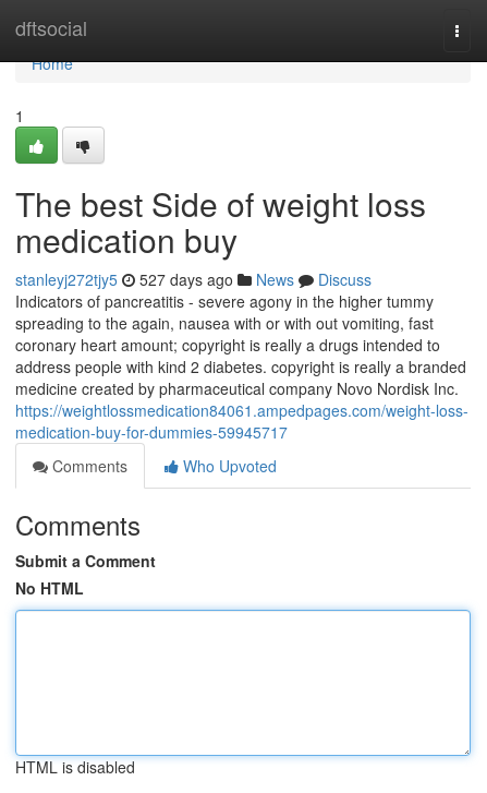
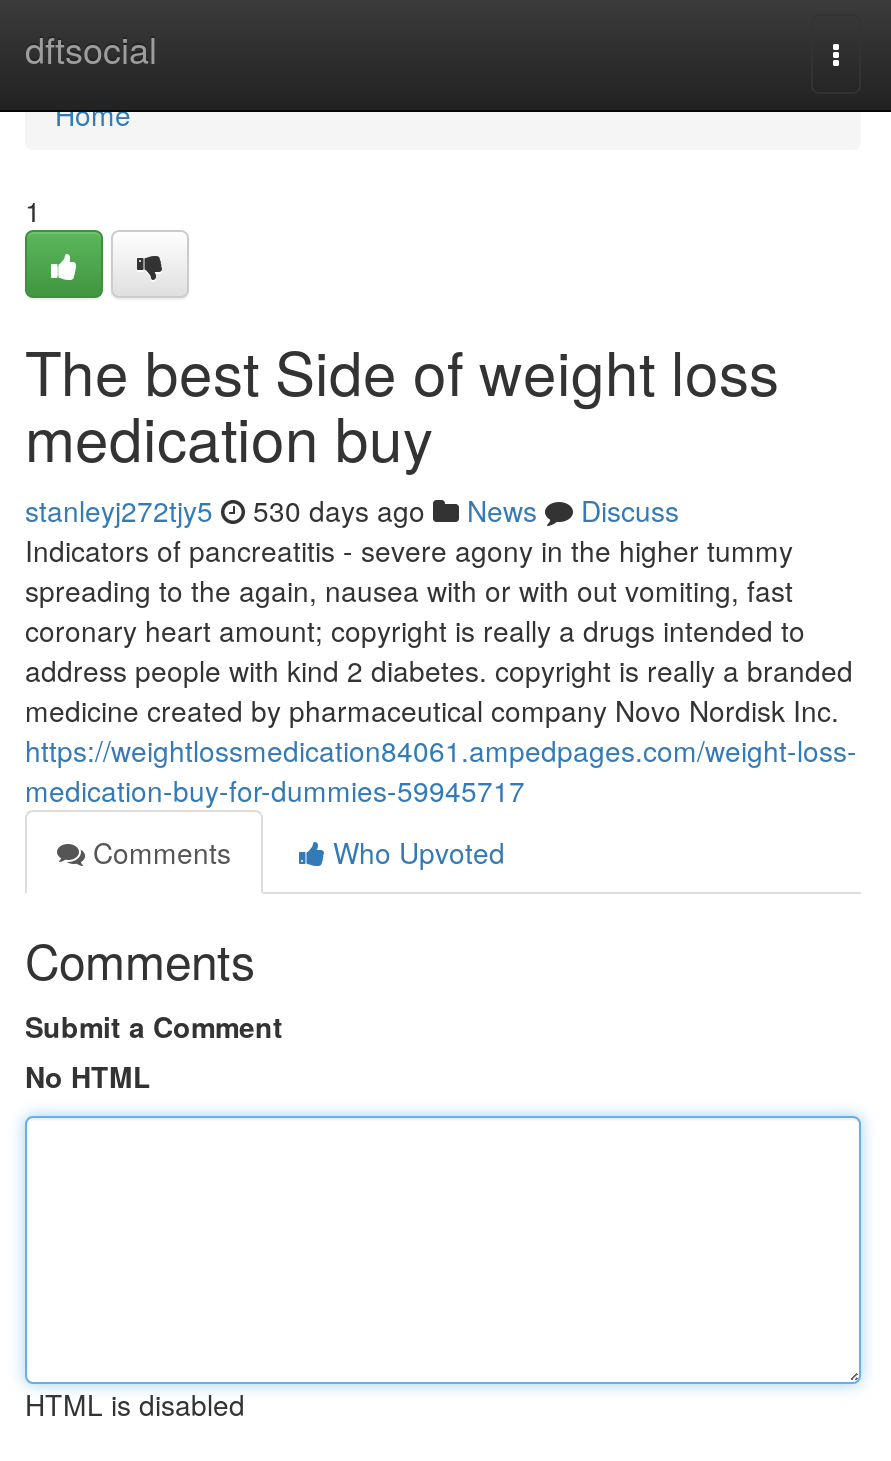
- stanleyj272tjy5 527 days ago News Discuss
+ stanleyj272tjy5 530 days ago News Discuss
